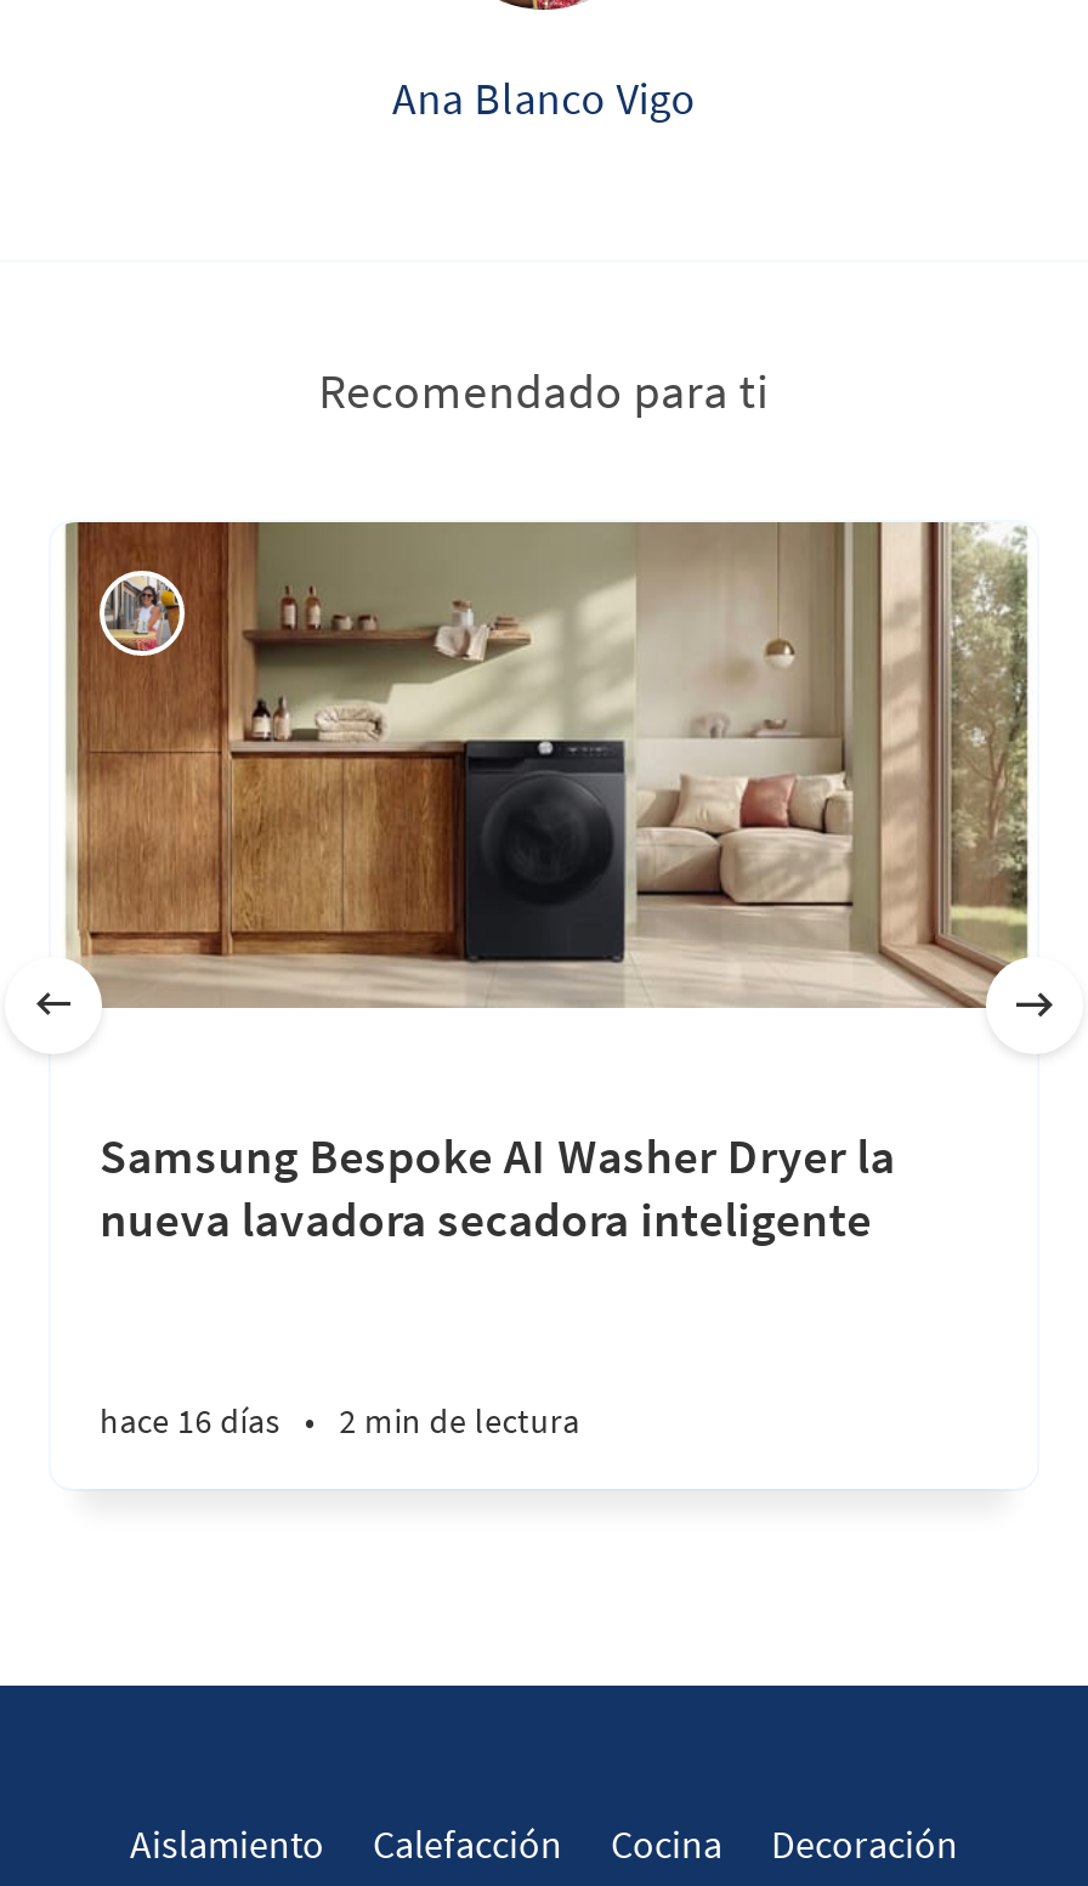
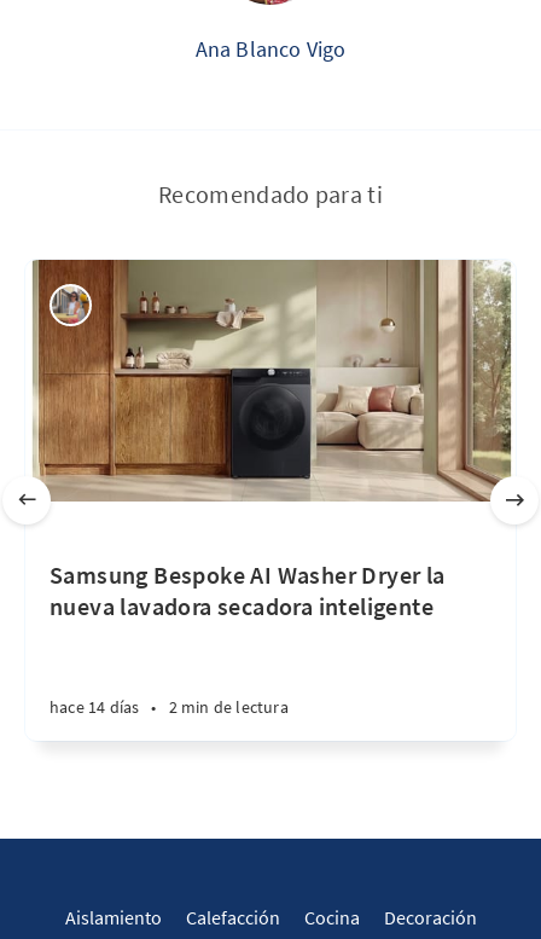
- hace 16 días • 2 min de lectura
+ hace 14 días • 2 min de lectura
